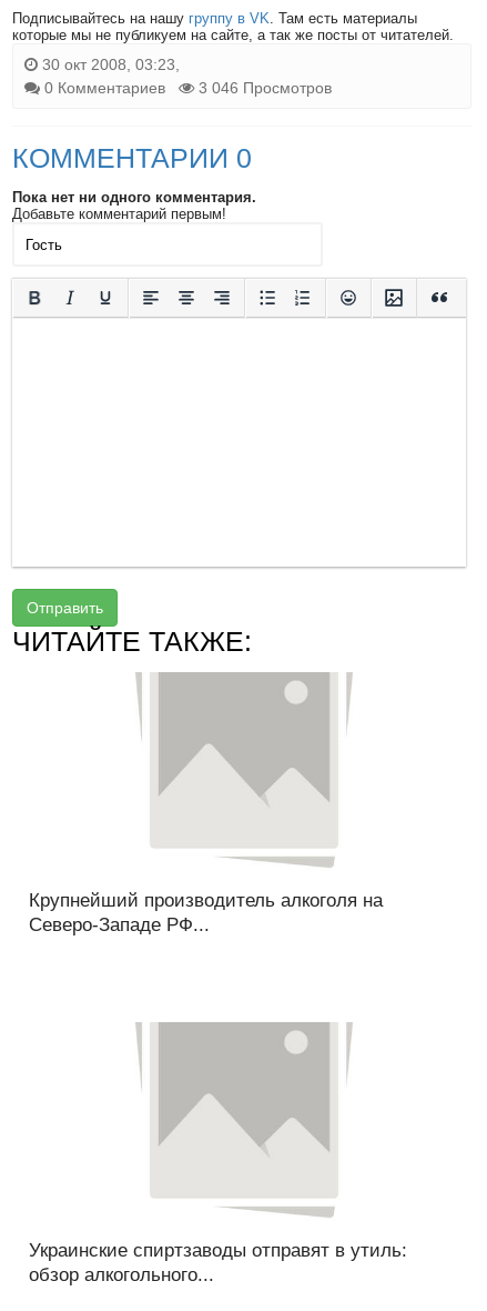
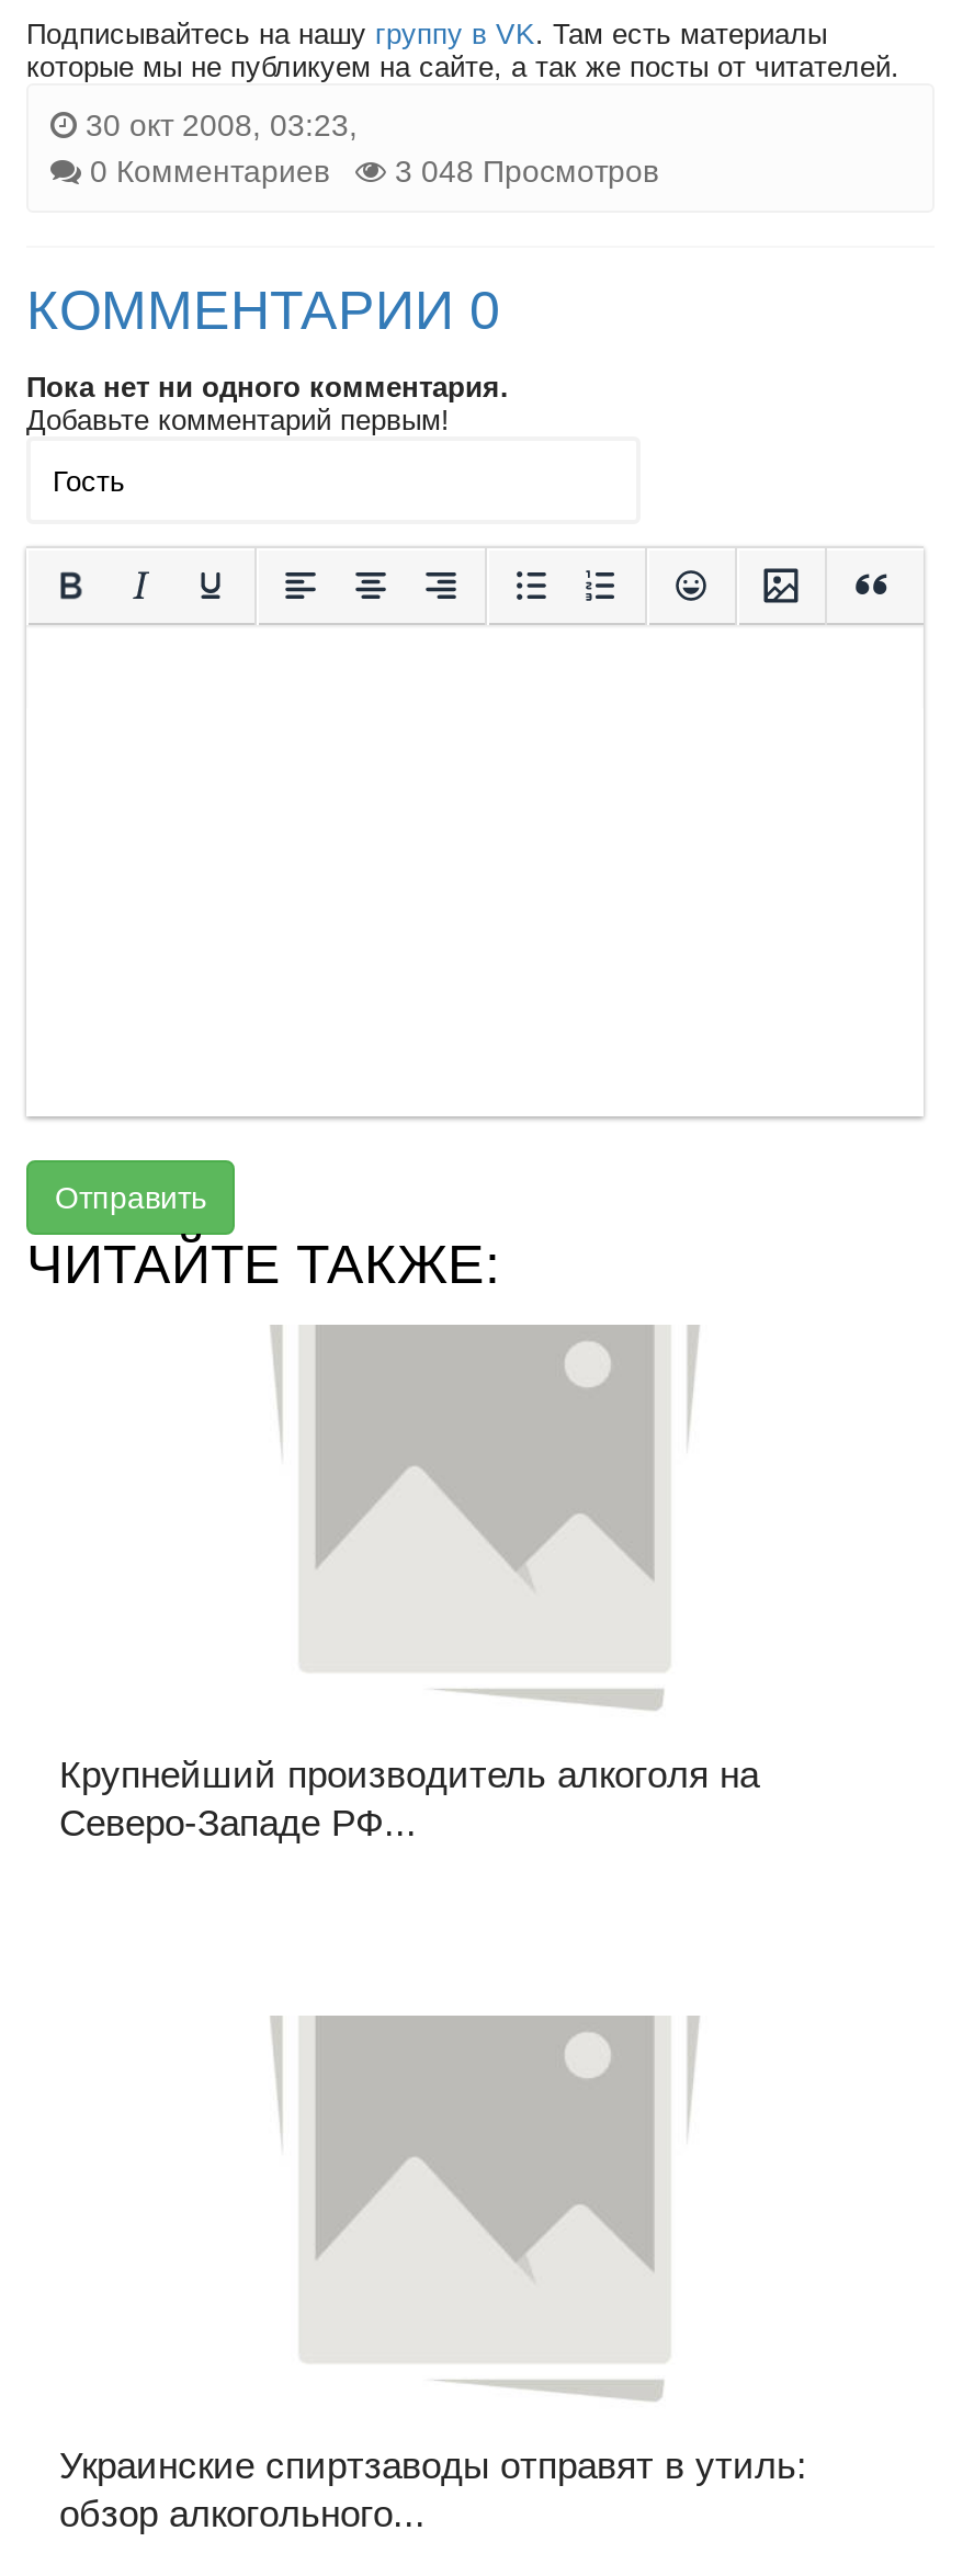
- 0 Комментариев 3 046 Просмотров
+ 0 Комментариев 3 048 Просмотров
